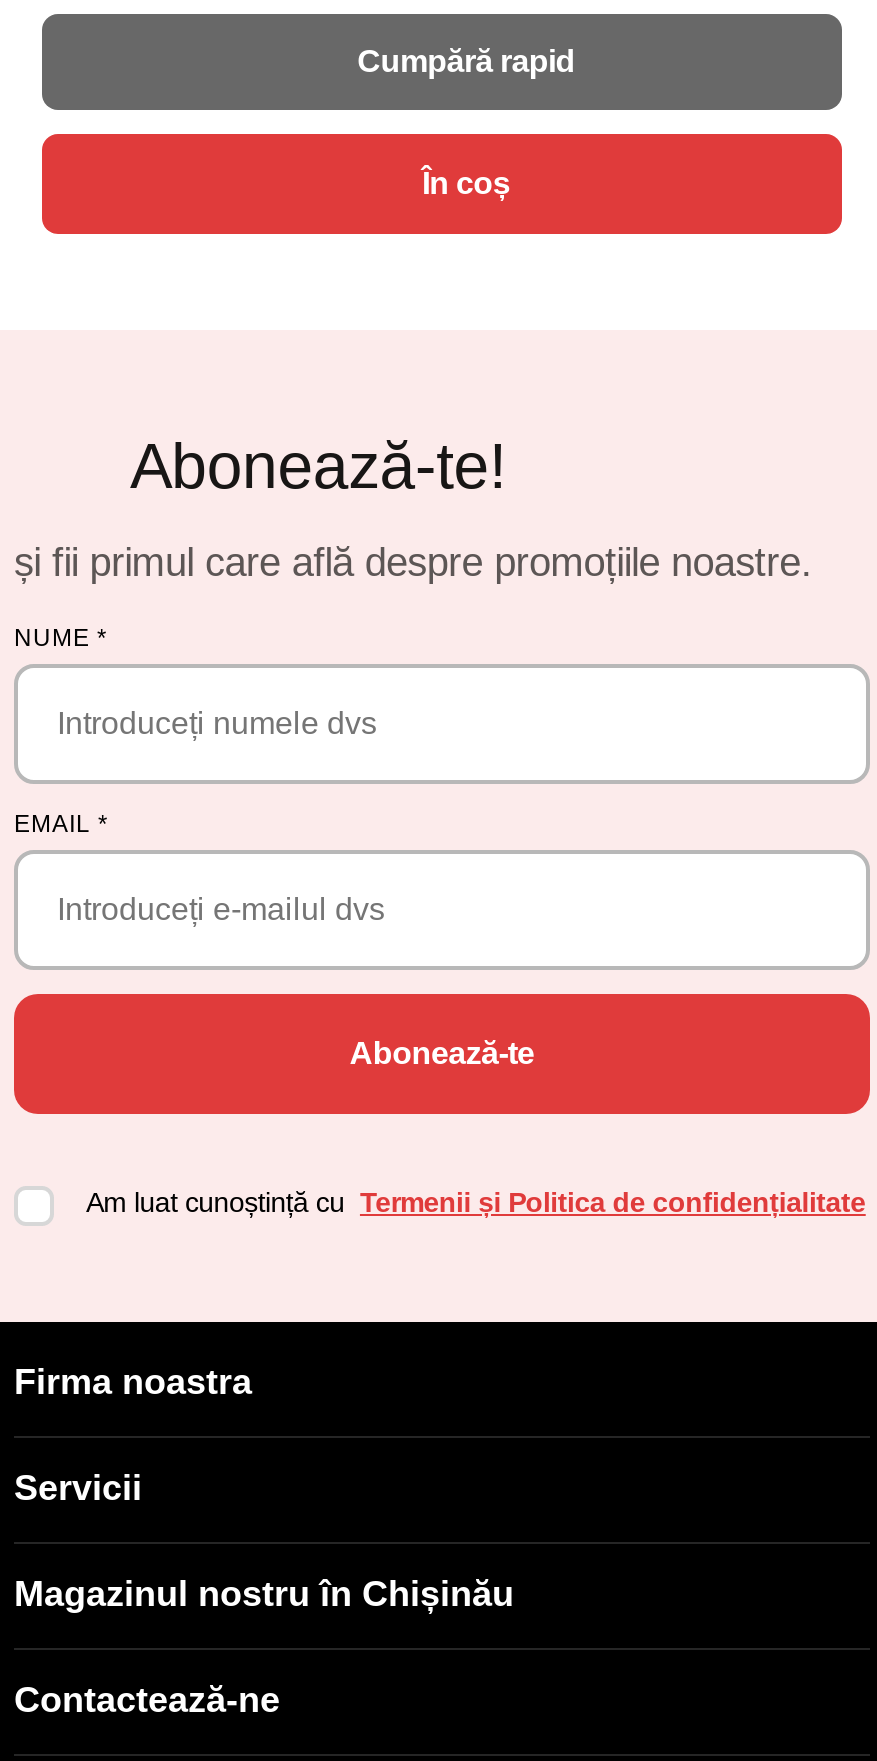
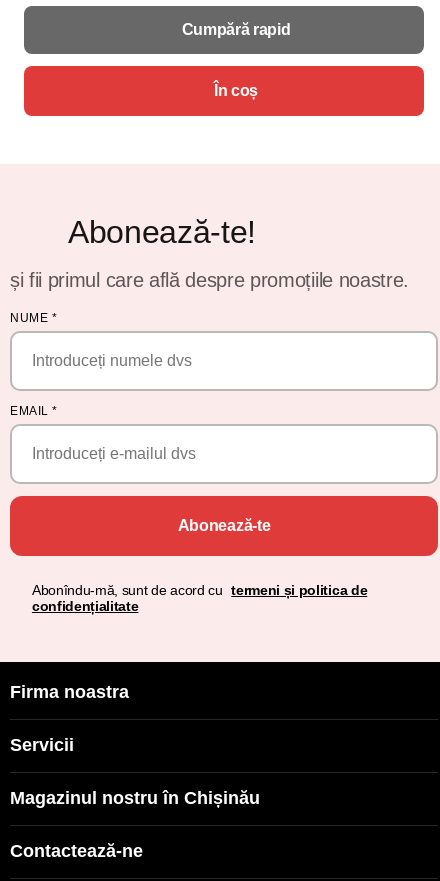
- Am luat cunoștință cu Termenii și Politica de confidențialitate
+ Abonîndu-mă, sunt de acord cu termeni și politica de
+ confidențialitate
